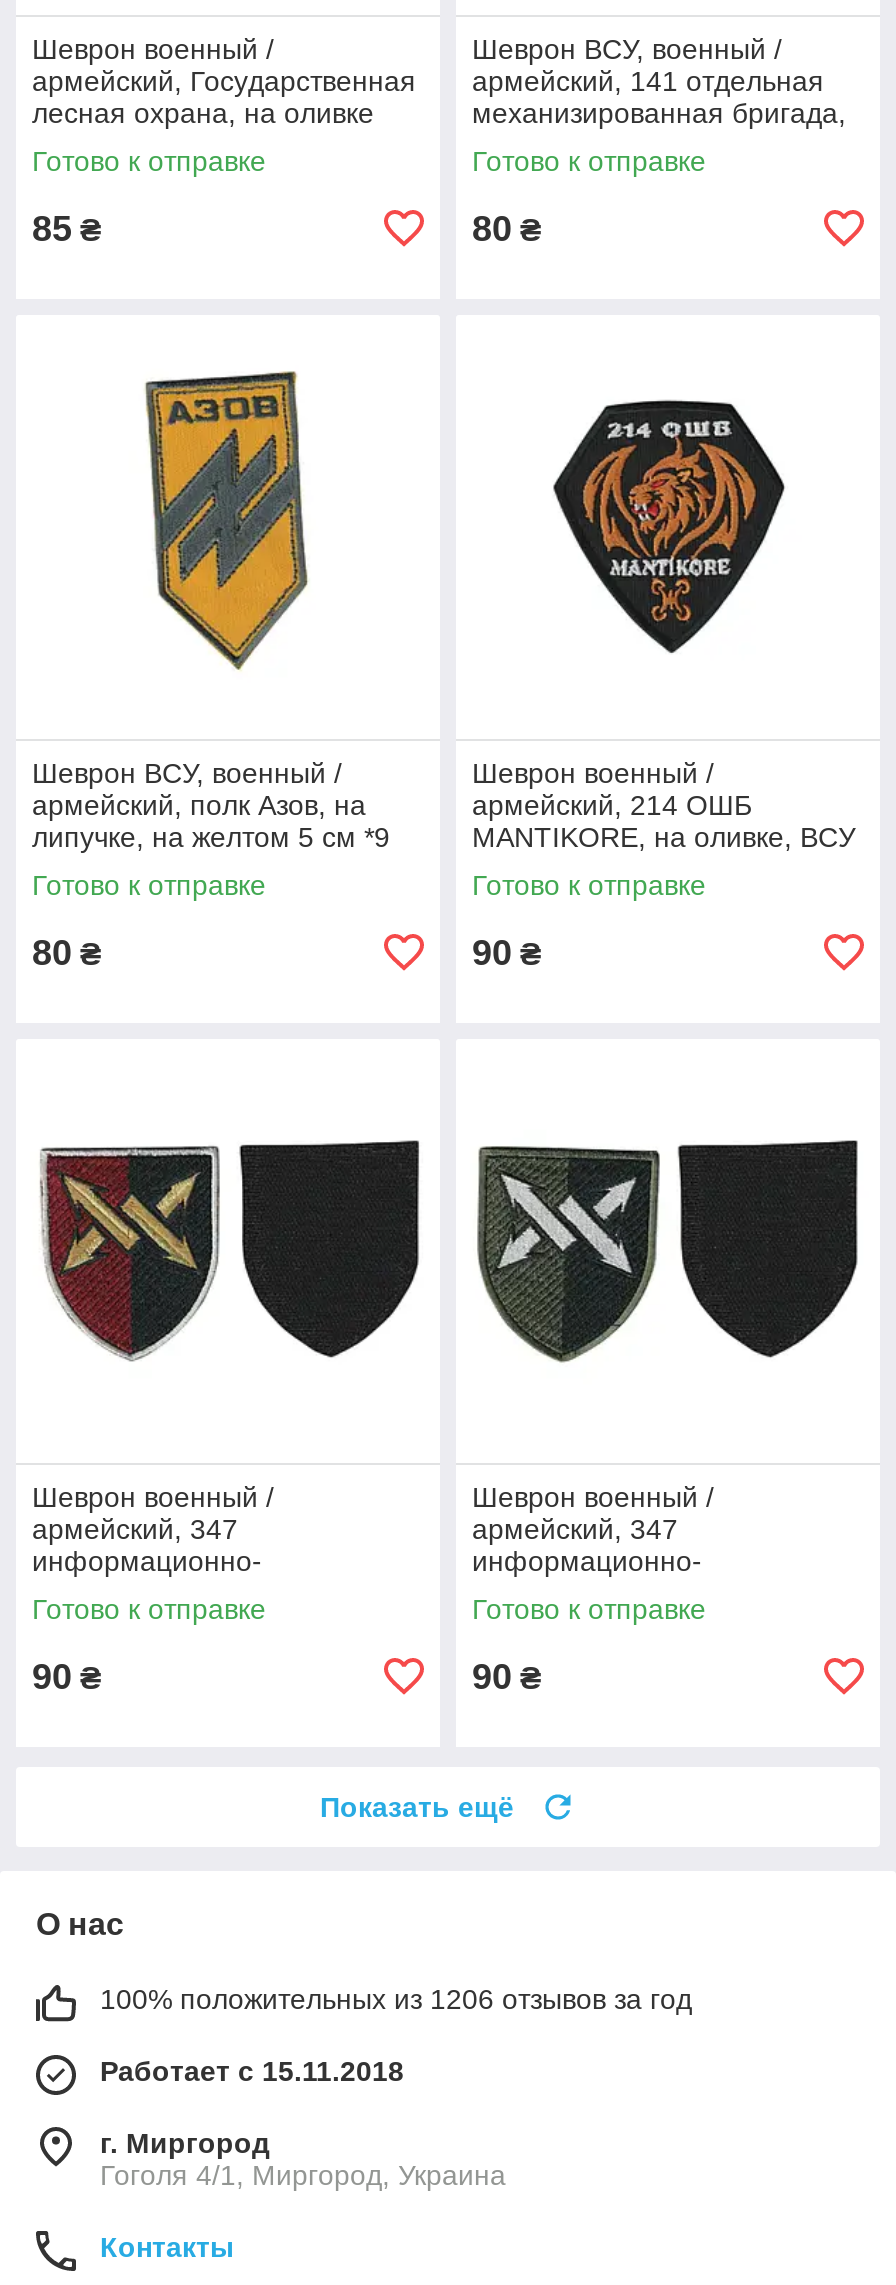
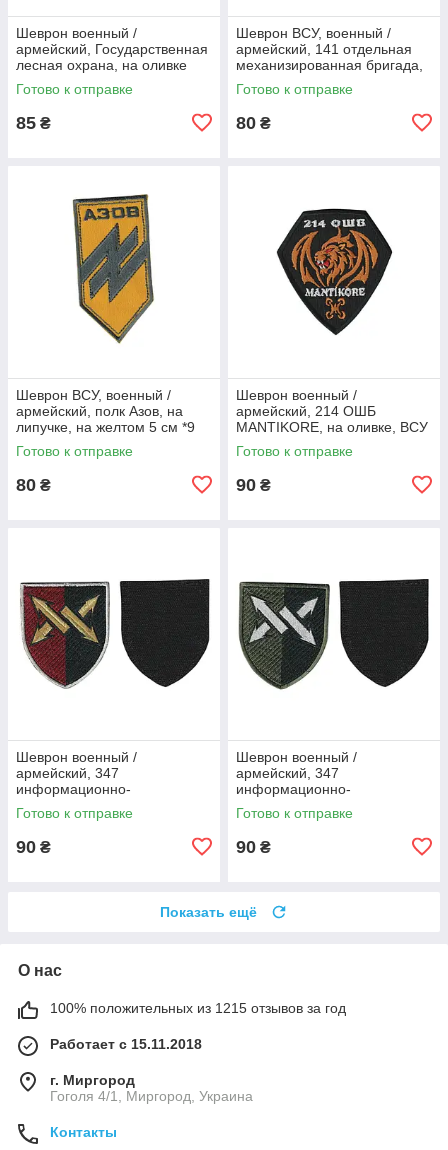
- 100% положительных из 1206 отзывов за год
+ 100% положительных из 1215 отзывов за год
